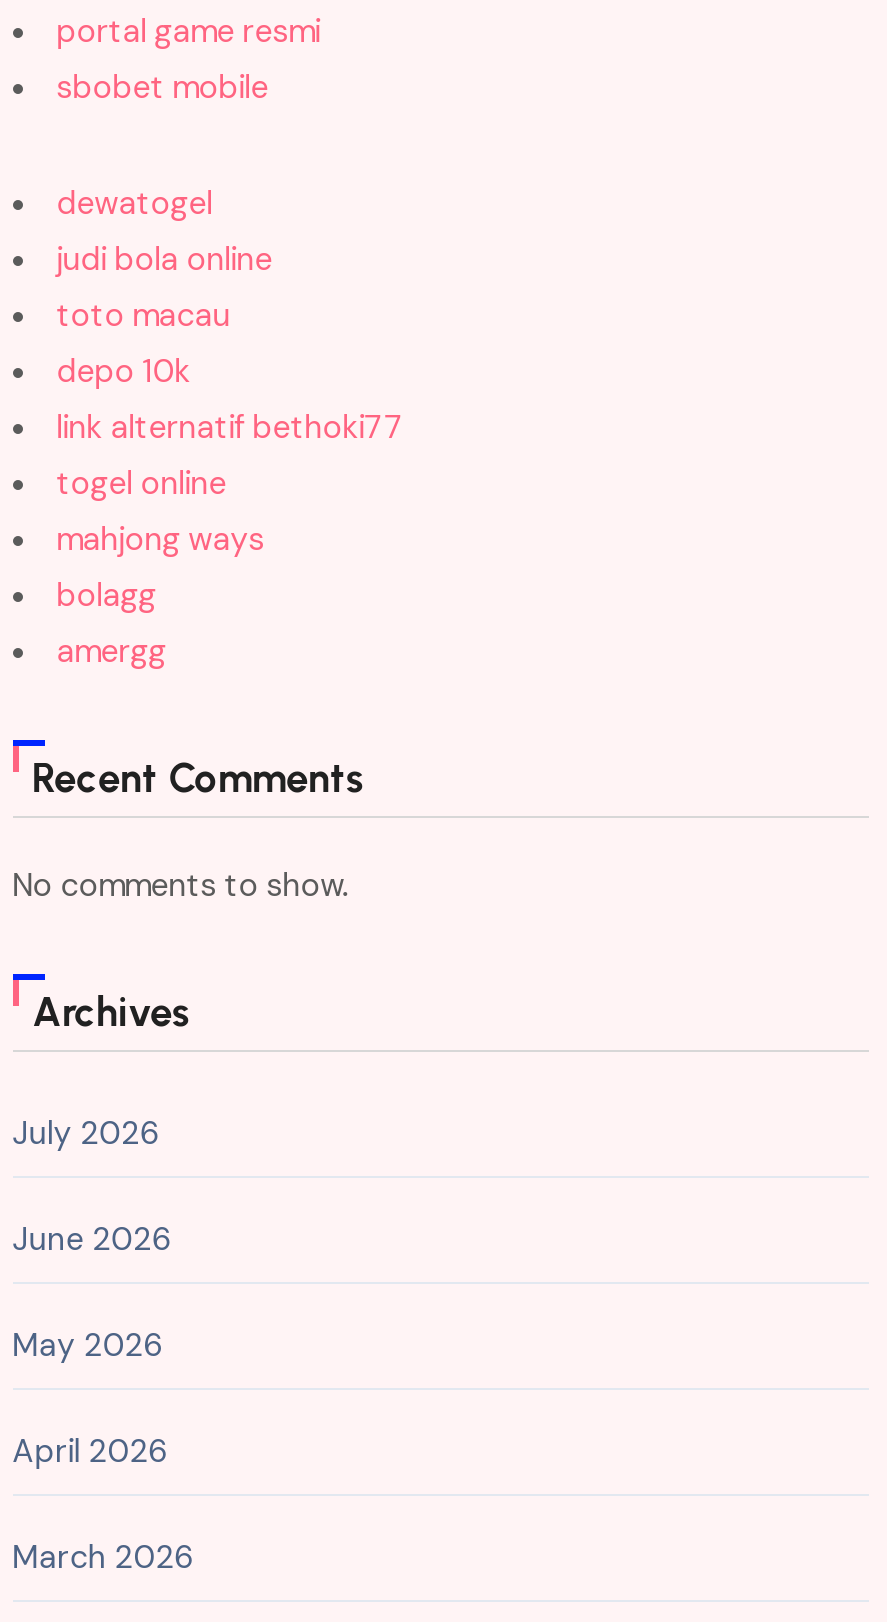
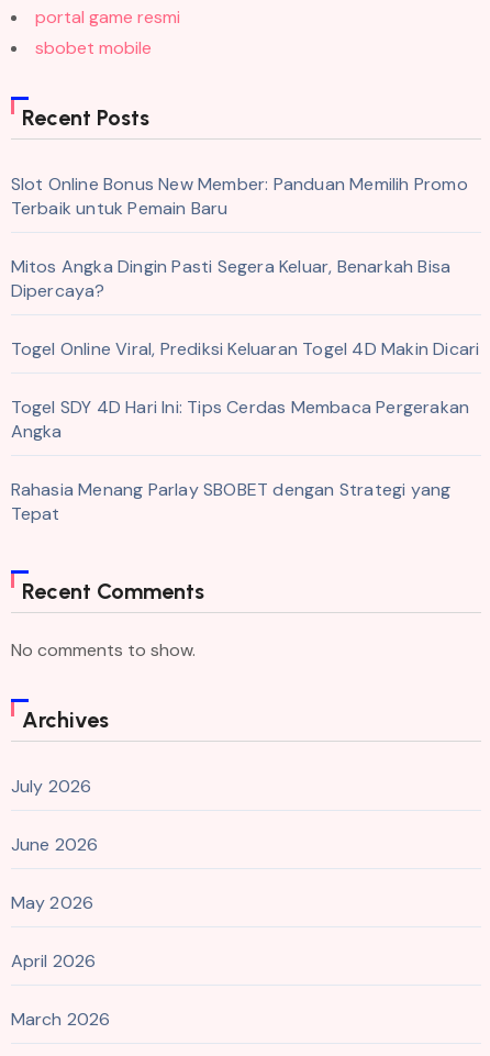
- dewatogel
- judi bola online
- toto macau
- depo 10k
- link alternatif bethoki77
- togel online
- mahjong ways
- bolagg
- amergg
+ Recent Posts
+ Slot Online Bonus New Member: Panduan Memilih Promo
+ Terbaik untuk Pemain Baru
+ Mitos Angka Dingin Pasti Segera Keluar, Benarkah Bisa
+ Dipercaya?
+ Togel Online Viral, Prediksi Keluaran Togel 4D Makin Dicari
+ Togel SDY 4D Hari Ini: Tips Cerdas Membaca Pergerakan
+ Angka
+ Rahasia Menang Parlay SBOBET dengan Strategi yang
+ Tepat
